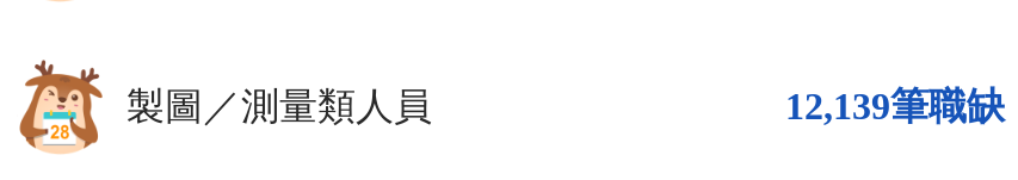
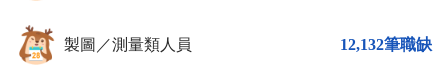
- 12,139筆職缺
+ 12,132筆職缺
